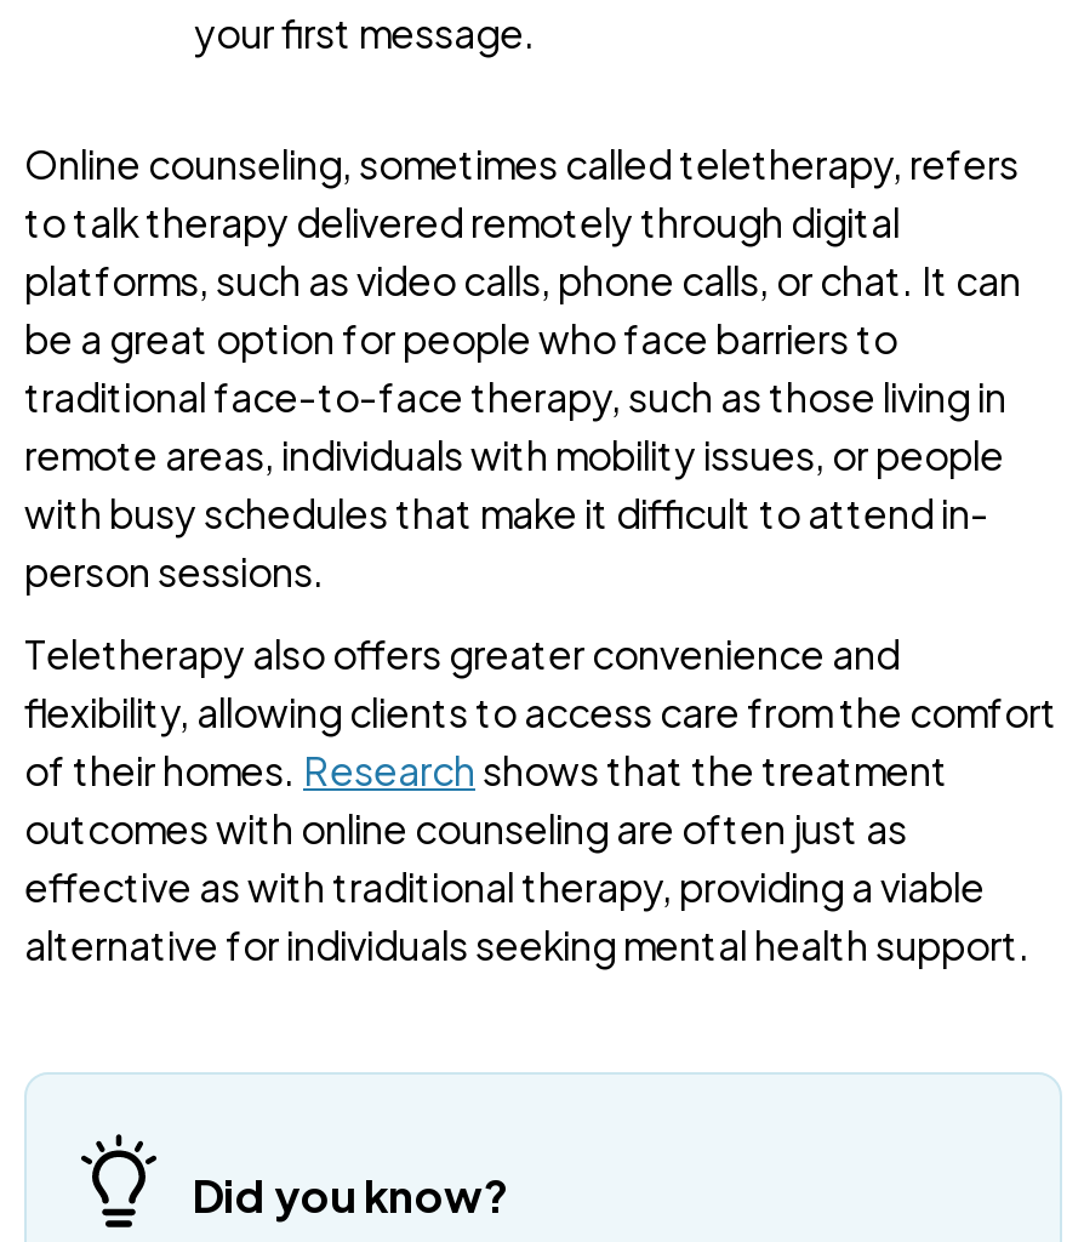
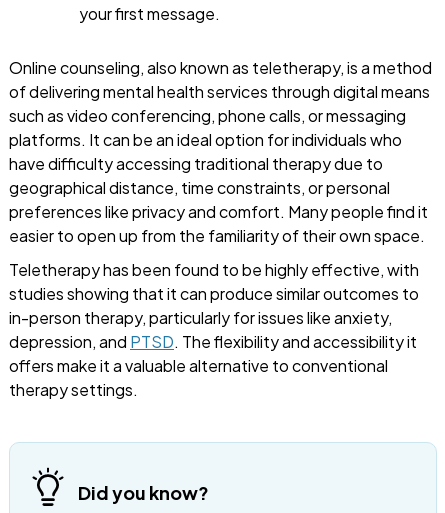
- Online counseling, sometimes called teletherapy, refers
- to talk therapy delivered remotely through digital
- platforms, such as video calls, phone calls, or chat. It can
- be a great option for people who face barriers to
- traditional face-to-face therapy, such as those living in
- remote areas, individuals with mobility issues, or people
- with busy schedules that make it difficult to attend in-
- person sessions.
+ Online counseling, also known as teletherapy, is a method
+ of delivering mental health services through digital means
+ such as video conferencing, phone calls, or messaging
+ platforms. It can be an ideal option for individuals who
+ have difficulty accessing traditional therapy due to
+ geographical distance, time constraints, or personal
+ preferences like privacy and comfort. Many people find it
+ easier to open up from the familiarity of their own space.

- Teletherapy also offers greater convenience and
- flexibility, allowing clients to access care from the comfort
- of their homes. Research shows that the treatment
- outcomes with online counseling are often just as
- effective as with traditional therapy, providing a viable
- alternative for individuals seeking mental health support.
+ Teletherapy has been found to be highly effective, with
+ studies showing that it can produce similar outcomes to
+ in-person therapy, particularly for issues like anxiety,
+ depression, and PTSD. The flexibility and accessibility it
+ offers make it a valuable alternative to conventional
+ therapy settings.
